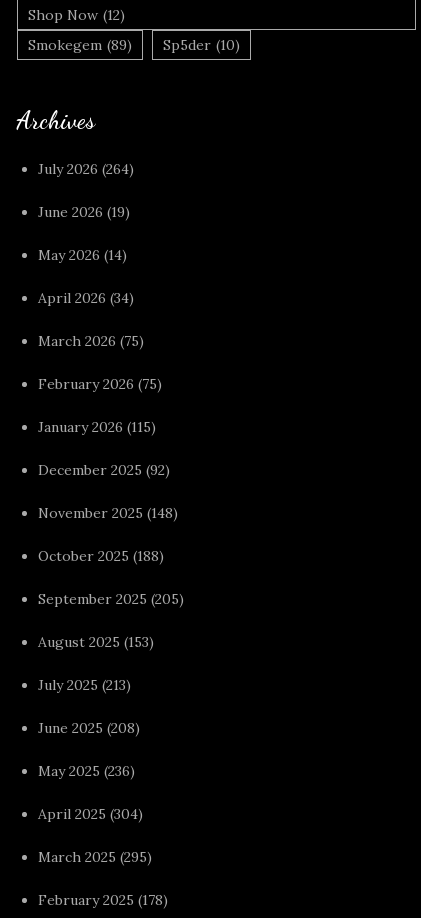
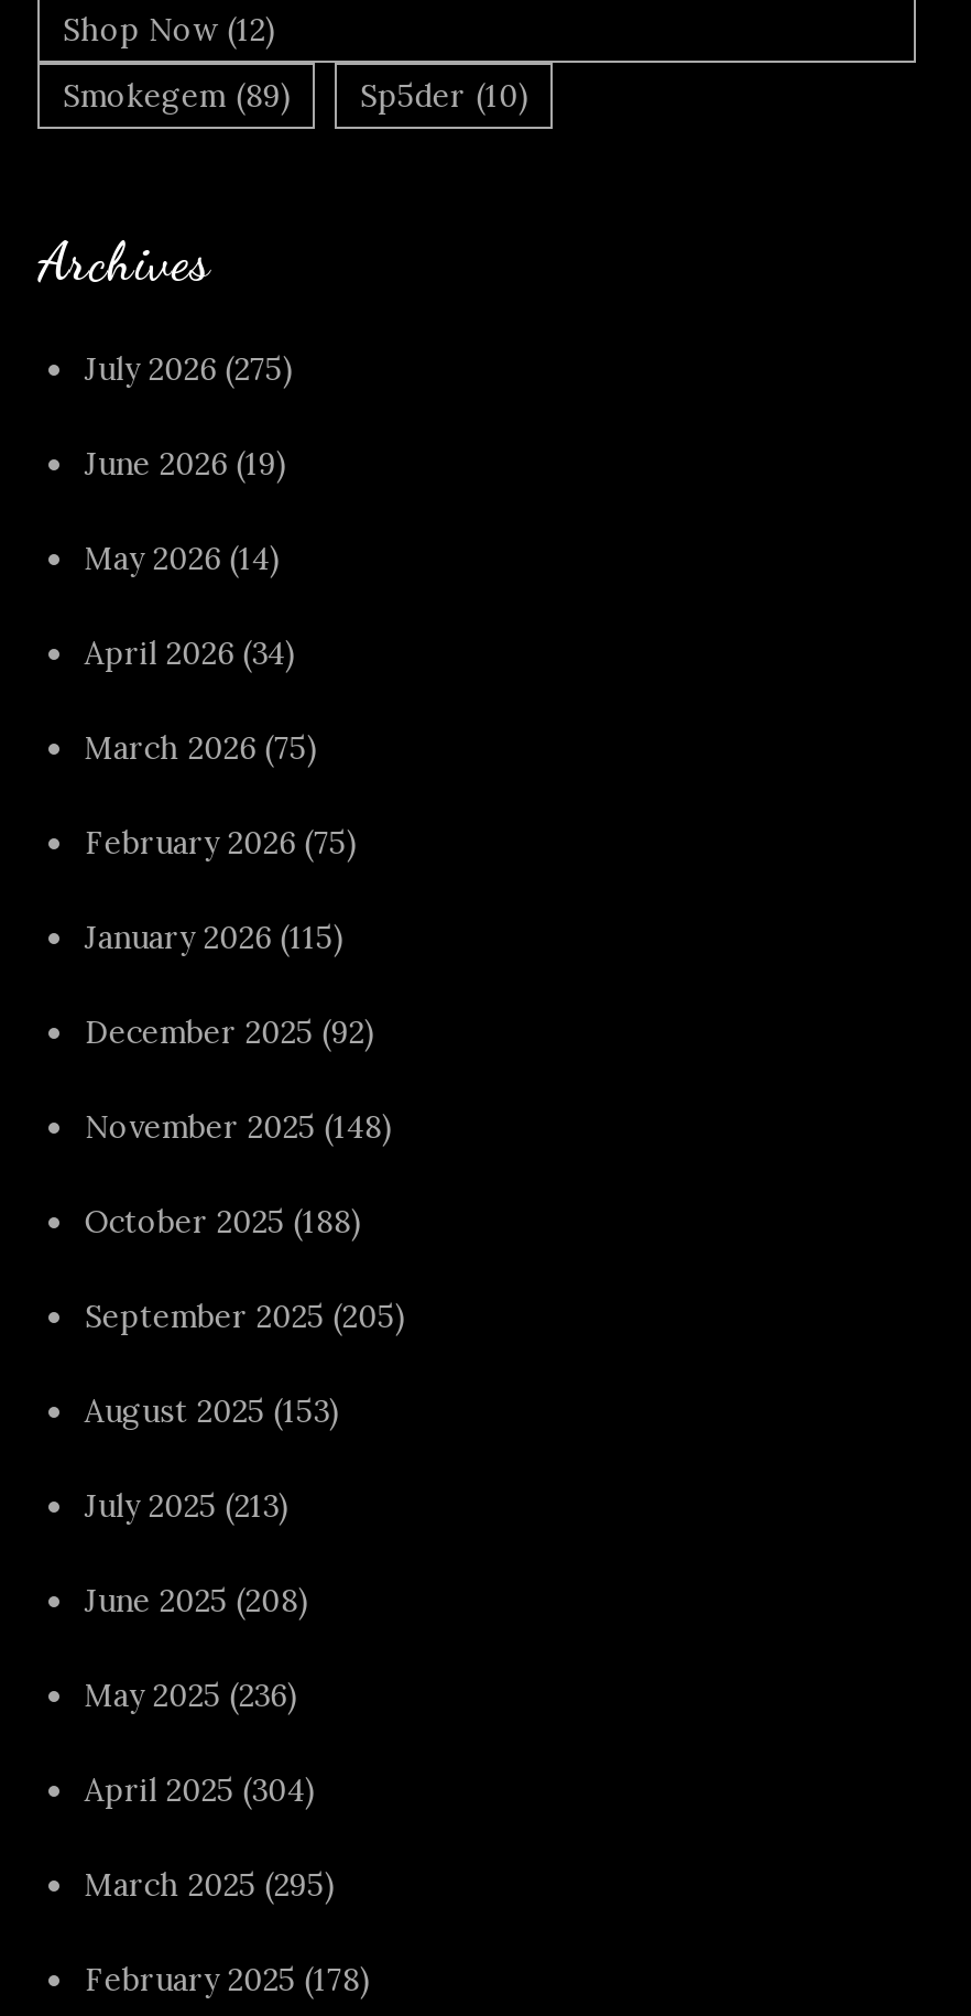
- July 2026 (264)
+ July 2026 (275)
